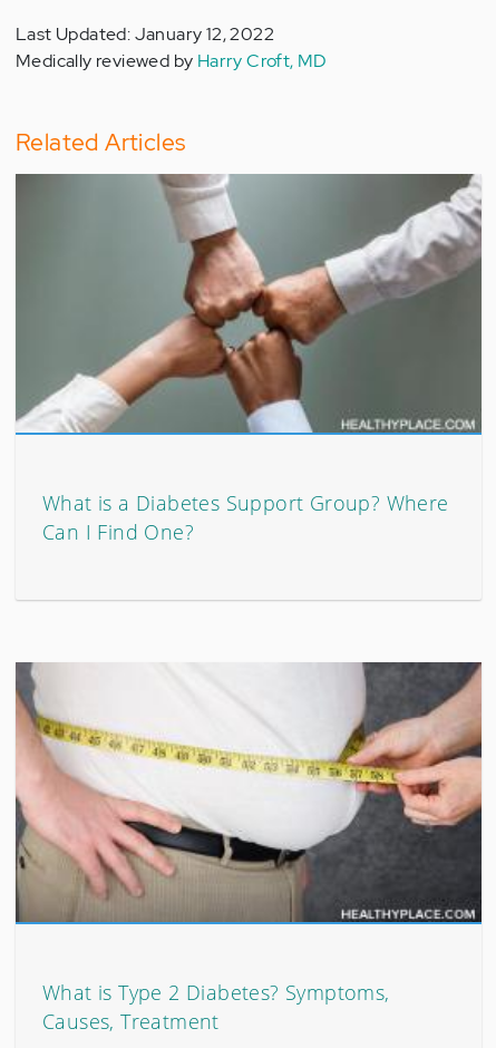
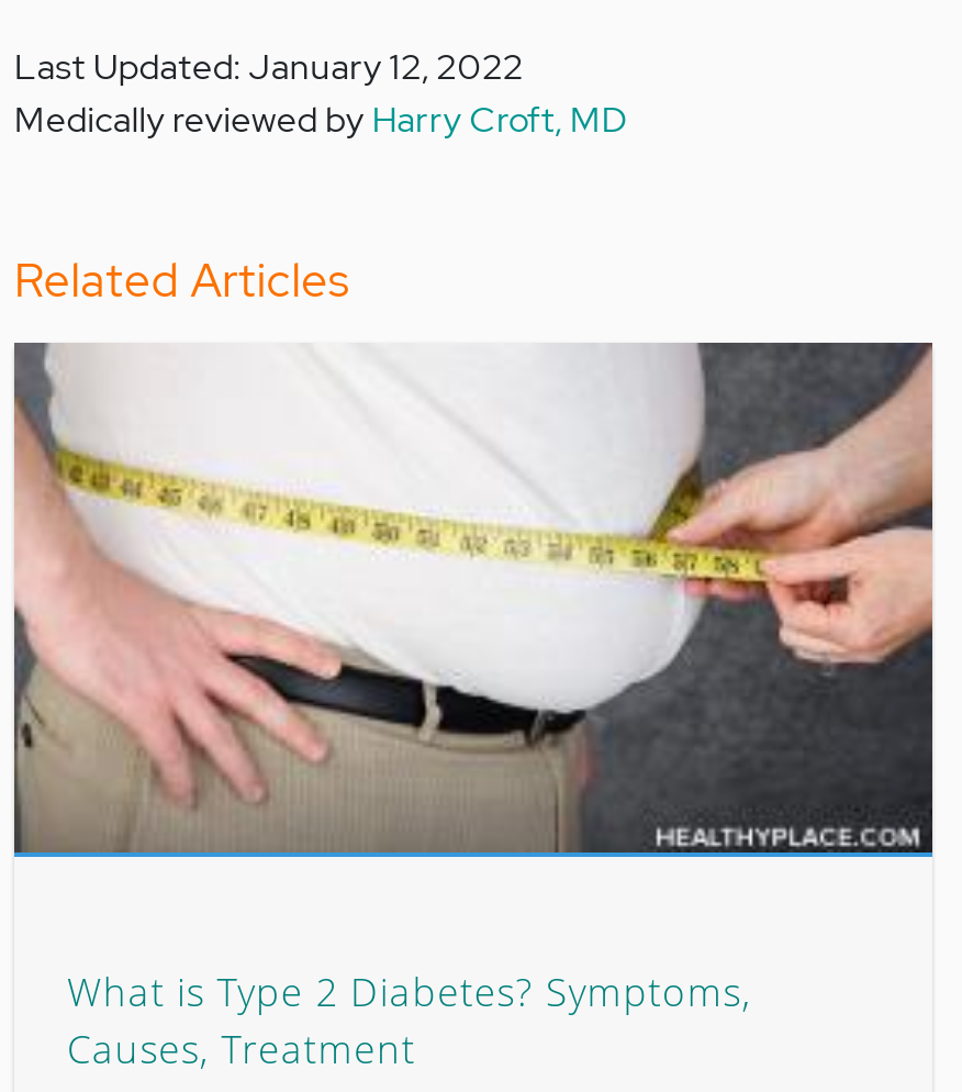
- [image]

- What is a Diabetes Support Group? Where
- Can I Find One?
